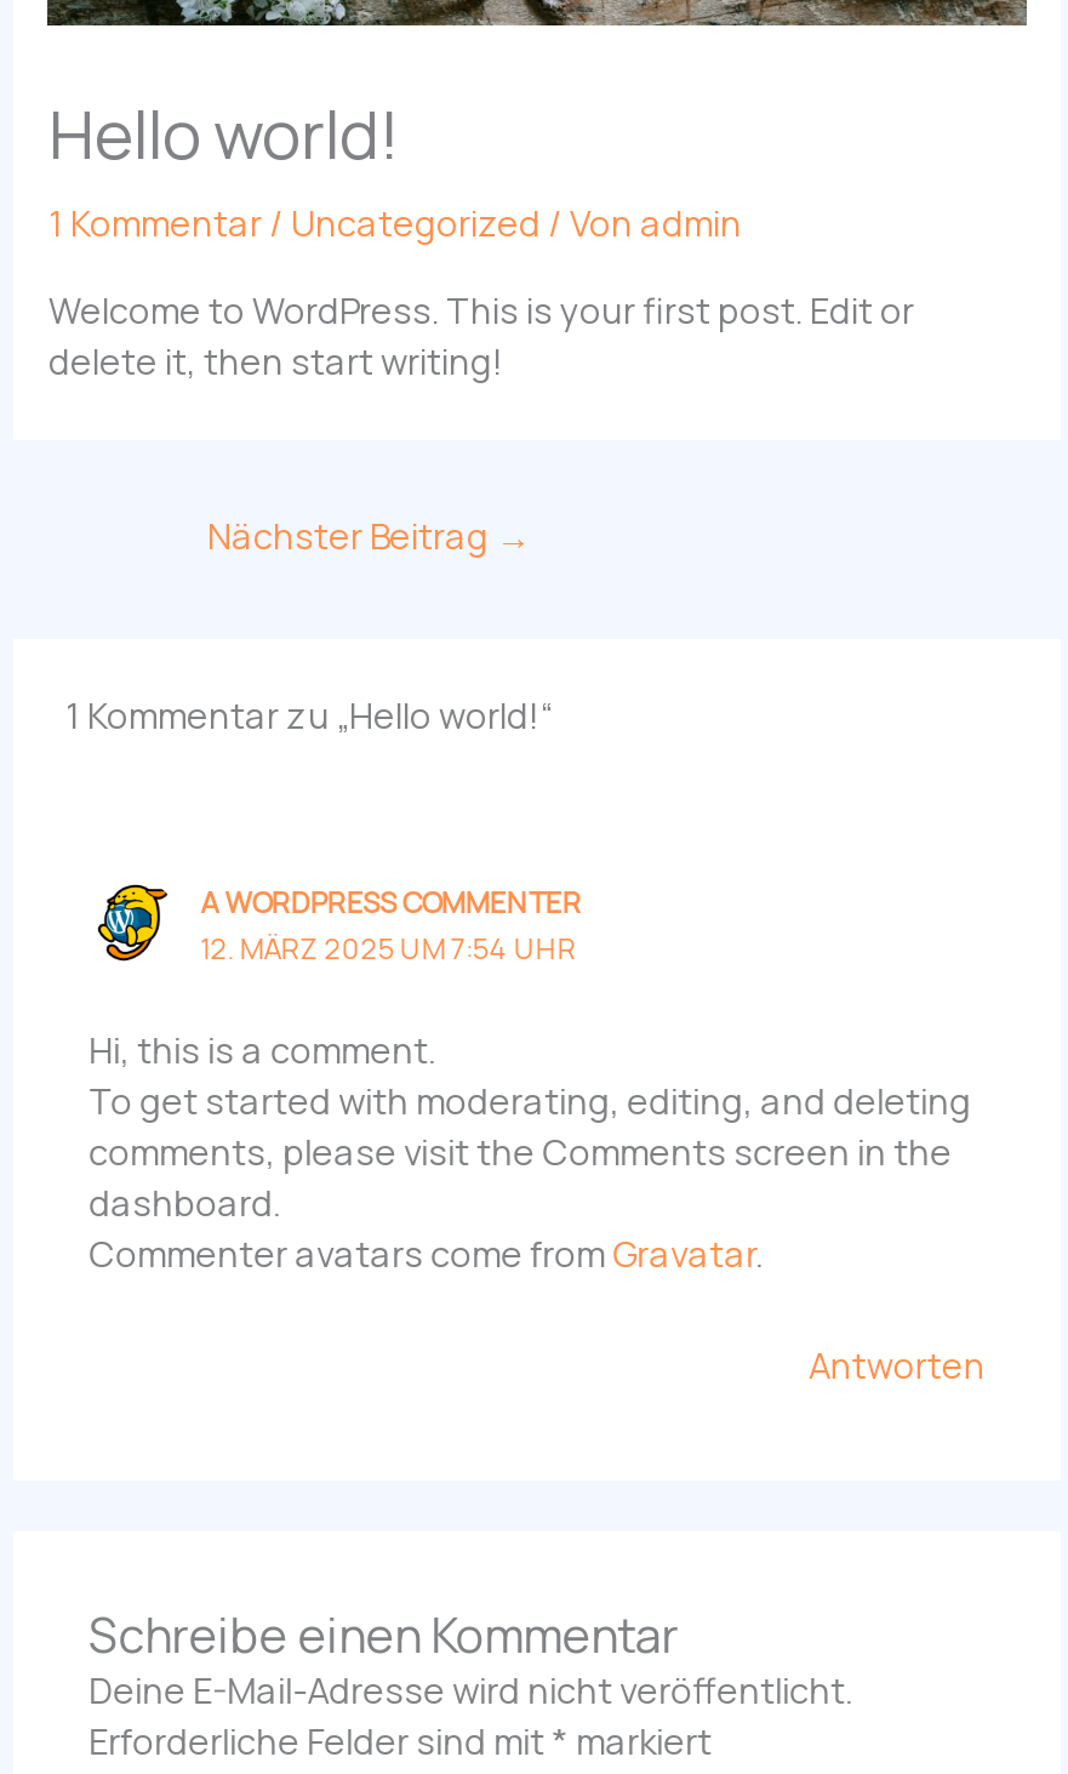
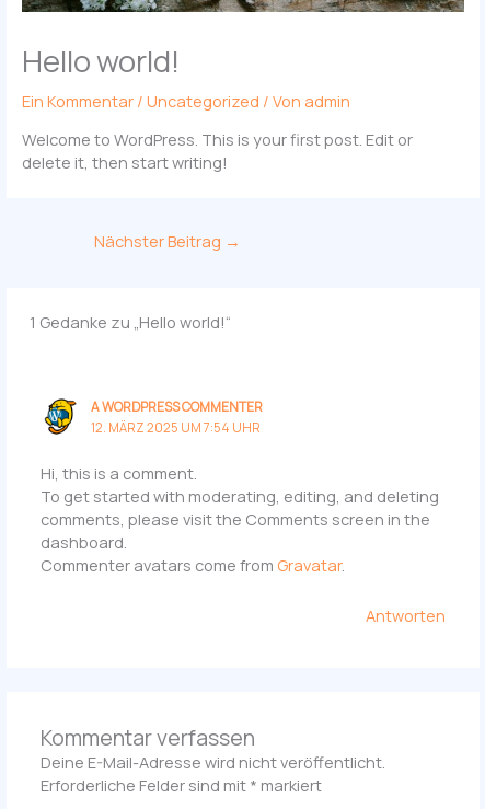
- 1 Kommentar / Uncategorized / Von admin
+ Ein Kommentar / Uncategorized / Von admin

- 1 Kommentar zu „Hello world!“
+ 1 Gedanke zu „Hello world!“

- Schreibe einen Kommentar
+ Kommentar verfassen
